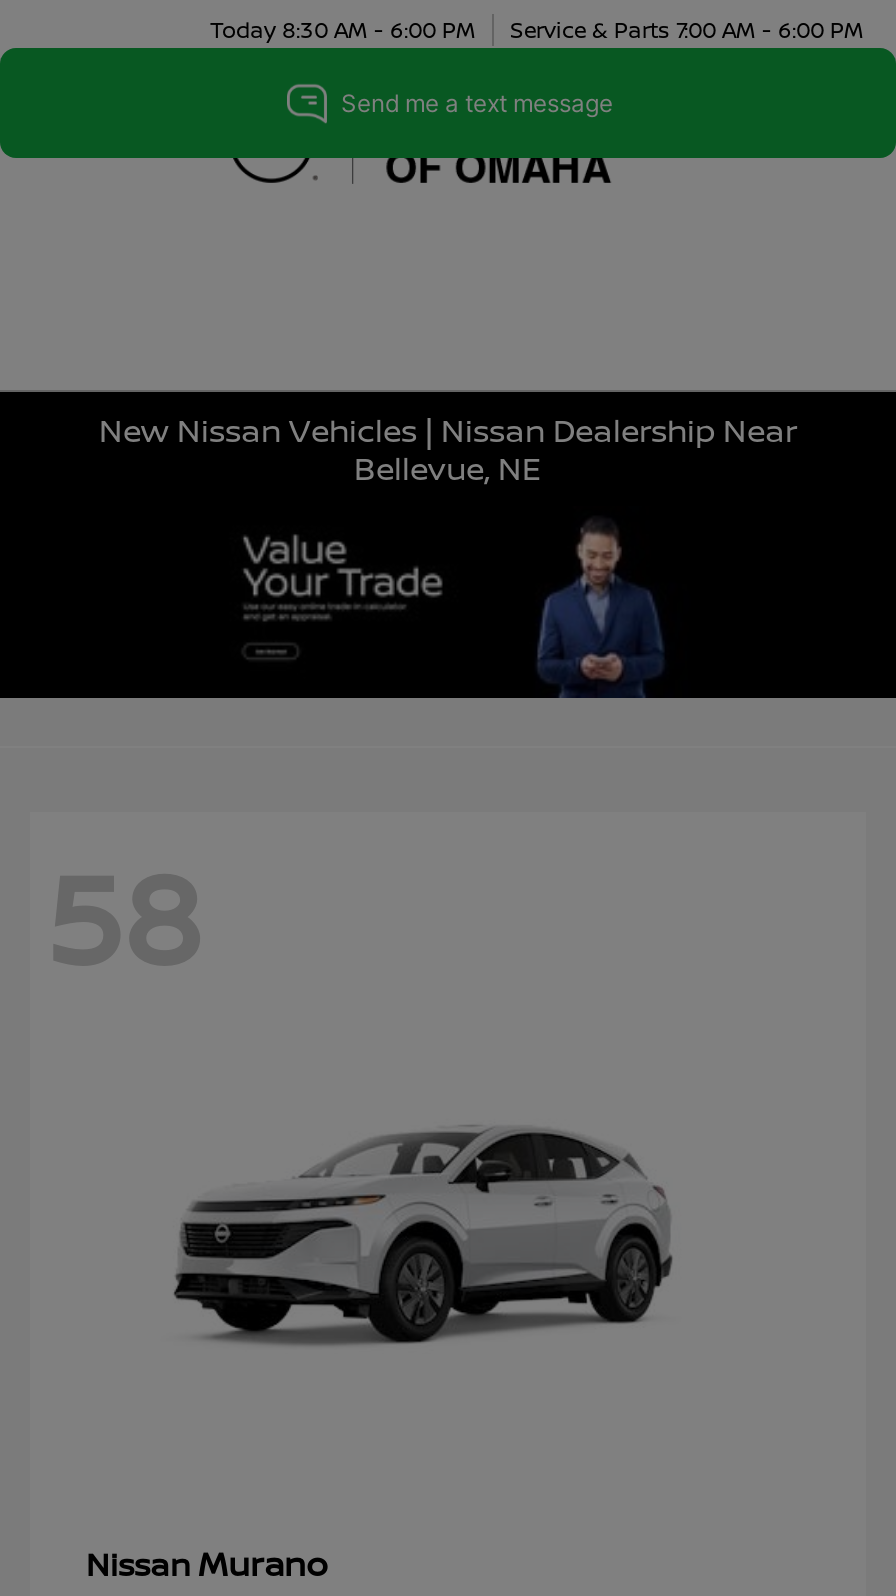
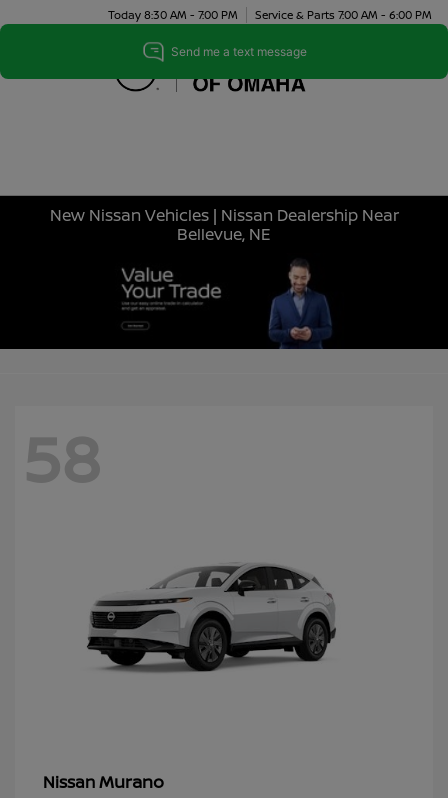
- Today 8:30 AM - 6:00 PM Service & Parts 7:00 AM - 6:00 PM
+ Today 8:30 AM - 7:00 PM Service & Parts 7:00 AM - 6:00 PM
